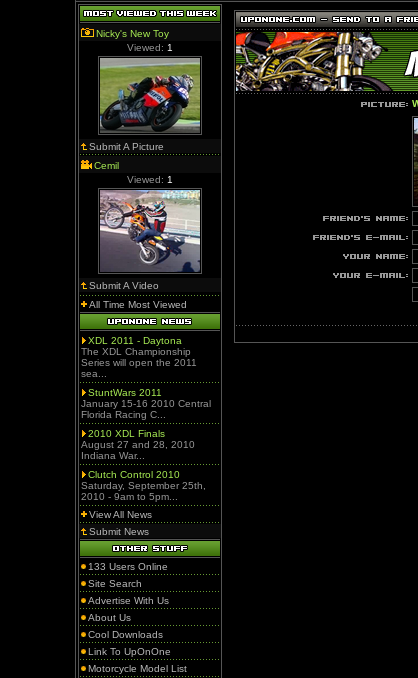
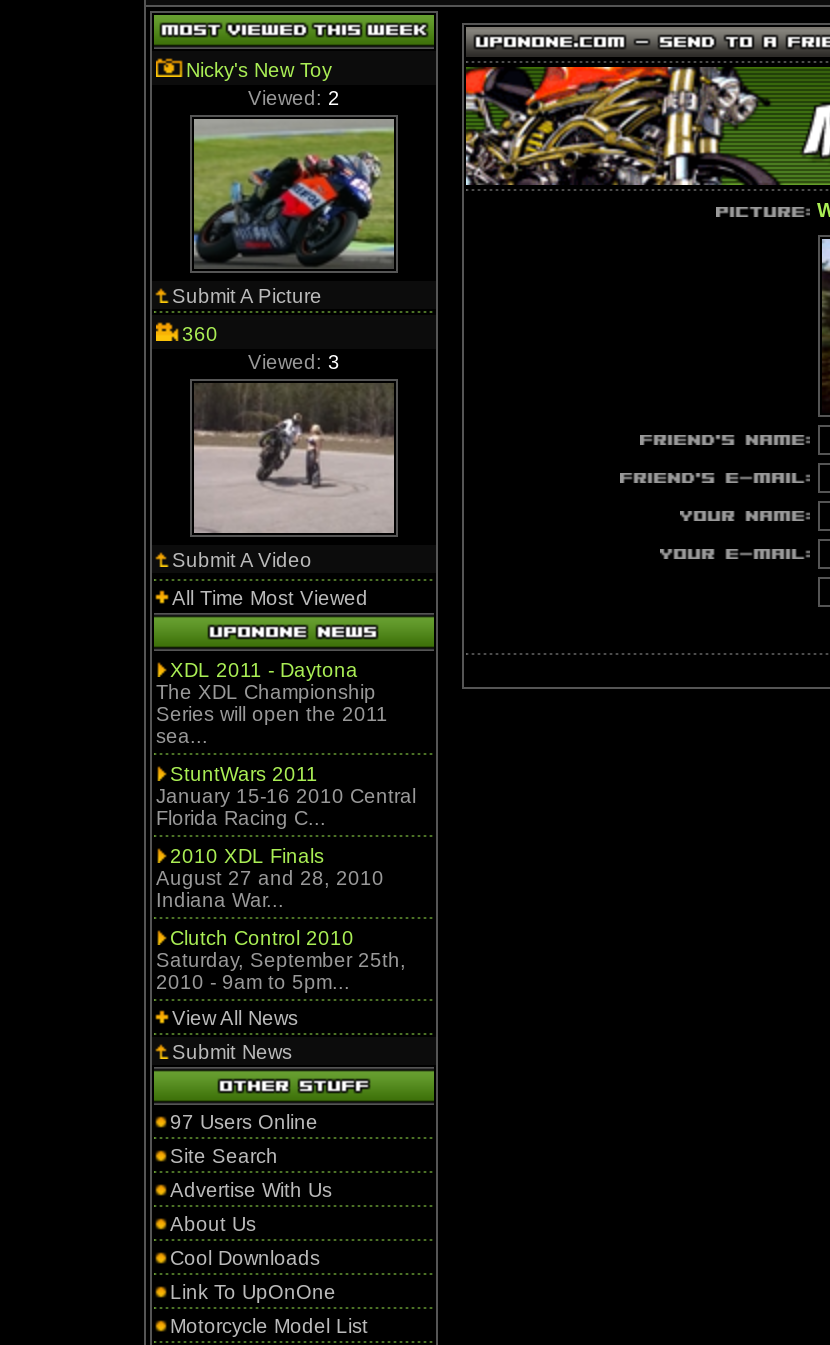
- Viewed: 1
+ Viewed: 2

- Cemil
- Viewed: 1
+ 360
+ Viewed: 3

- [image]
+ [image]

- 133 Users Online
+ 97 Users Online
